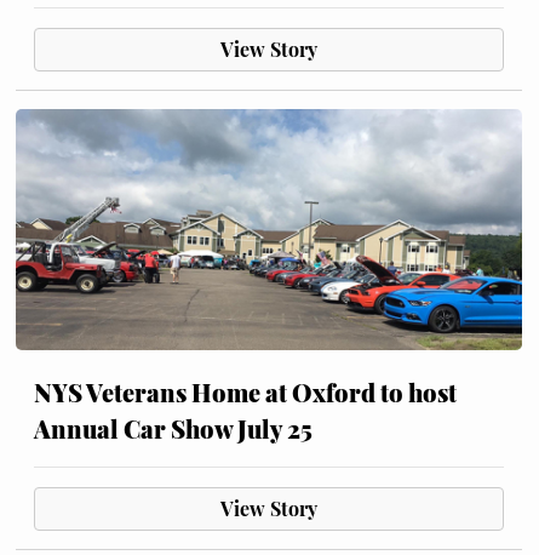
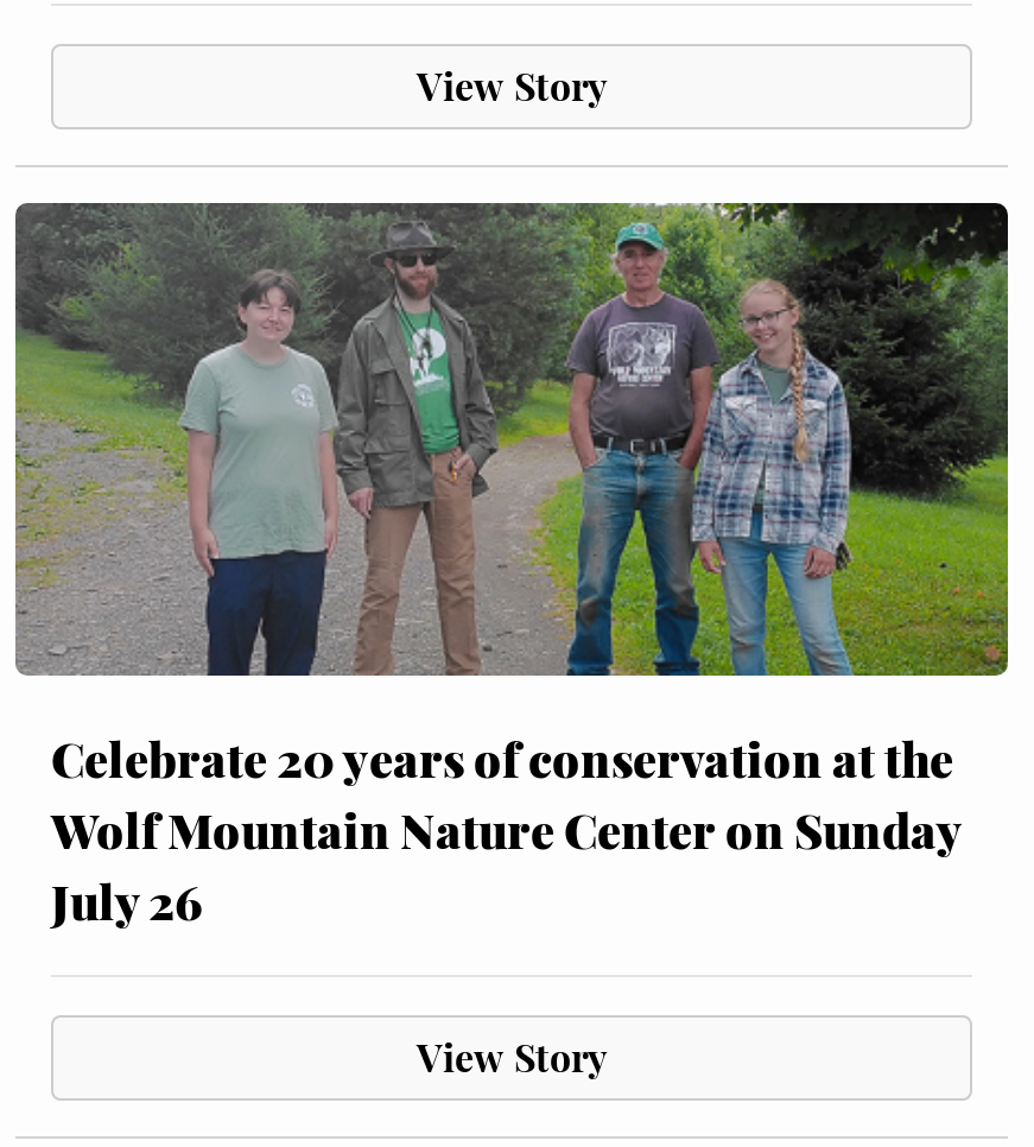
- [image]
- NYS Veterans Home at Oxford to host
- Annual Car Show July 25
+ [image]
+ Celebrate 20 years of conservation at the
+ Wolf Mountain Nature Center on Sunday
+ July 26
